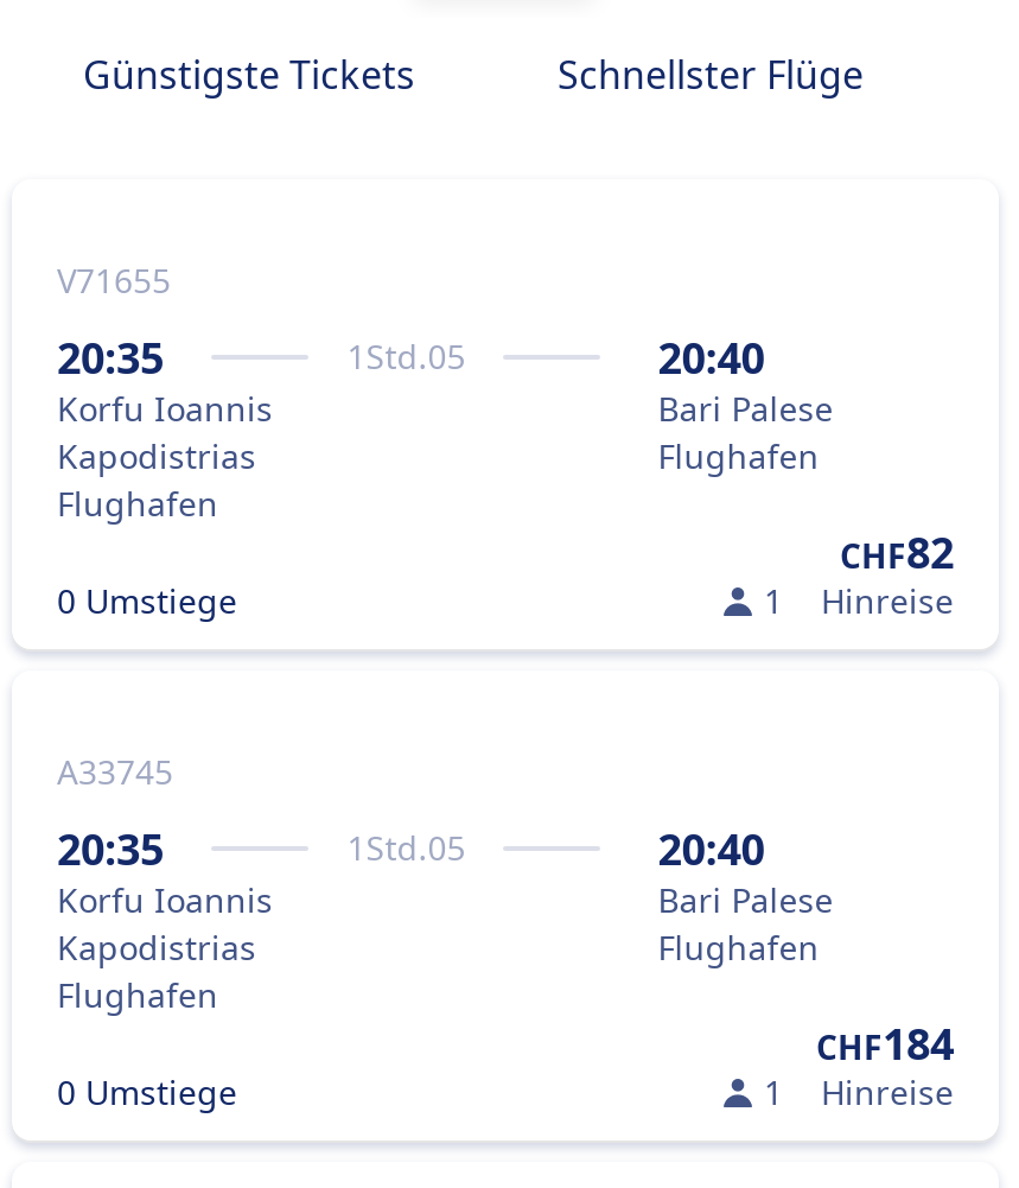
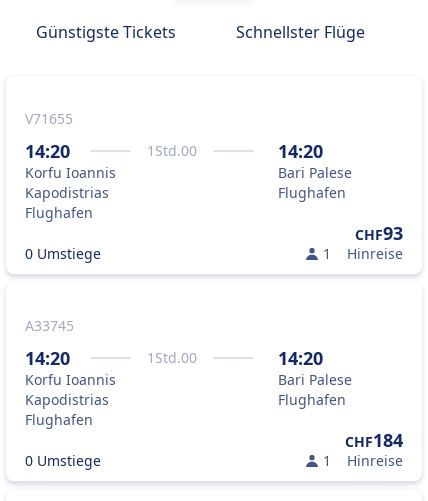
- 20:35
+ 14:20

- 1 Std.05
+ 1 Std.00

- 20:40
+ 14:20

- CHF82
+ CHF93

- 20:35
+ 14:20

- 1 Std.05
+ 1 Std.00

- 20:40
+ 14:20
